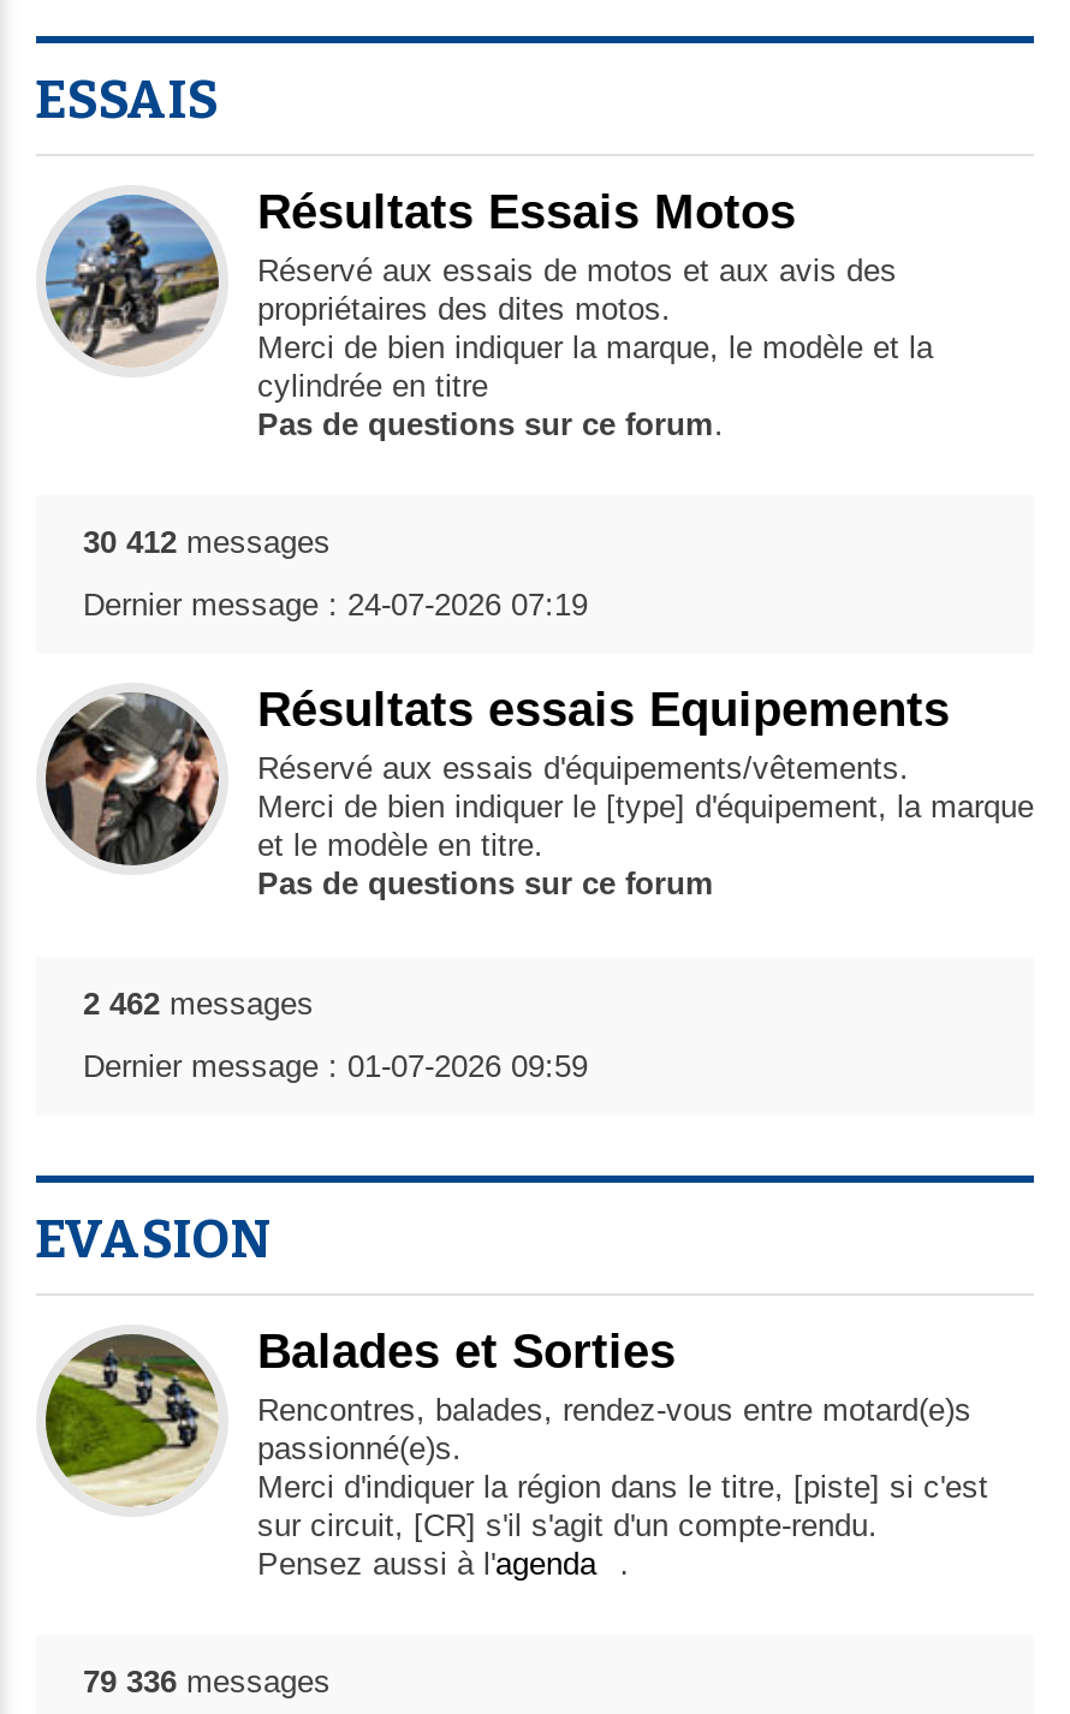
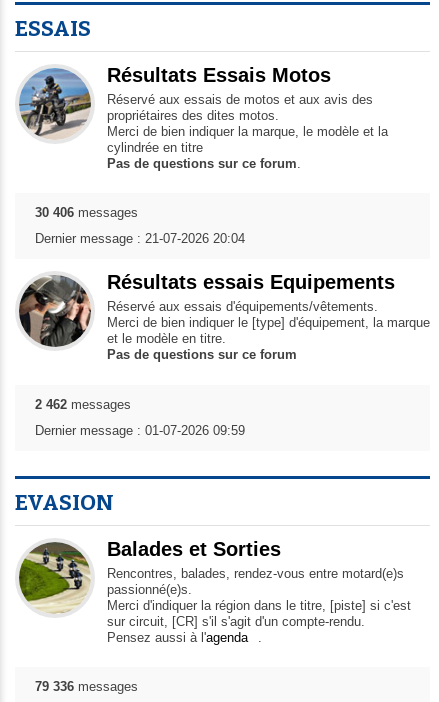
- 30 412 messages
+ 30 406 messages

- Dernier message : 24-07-2026 07:19
+ Dernier message : 21-07-2026 20:04
